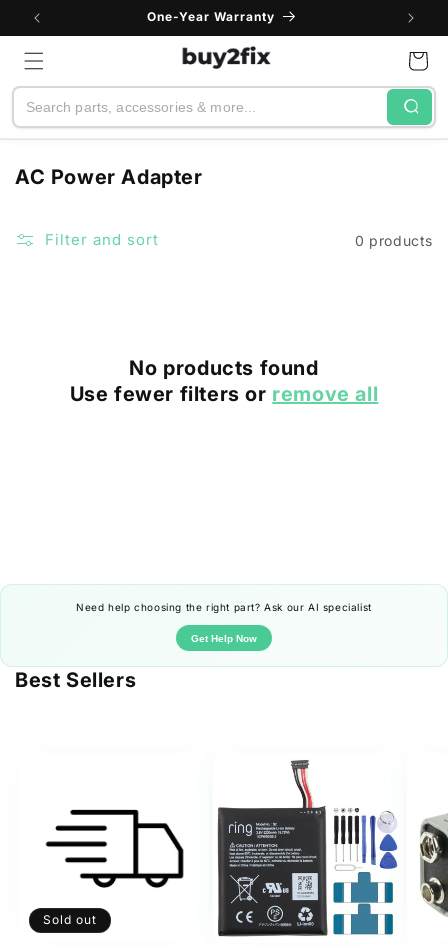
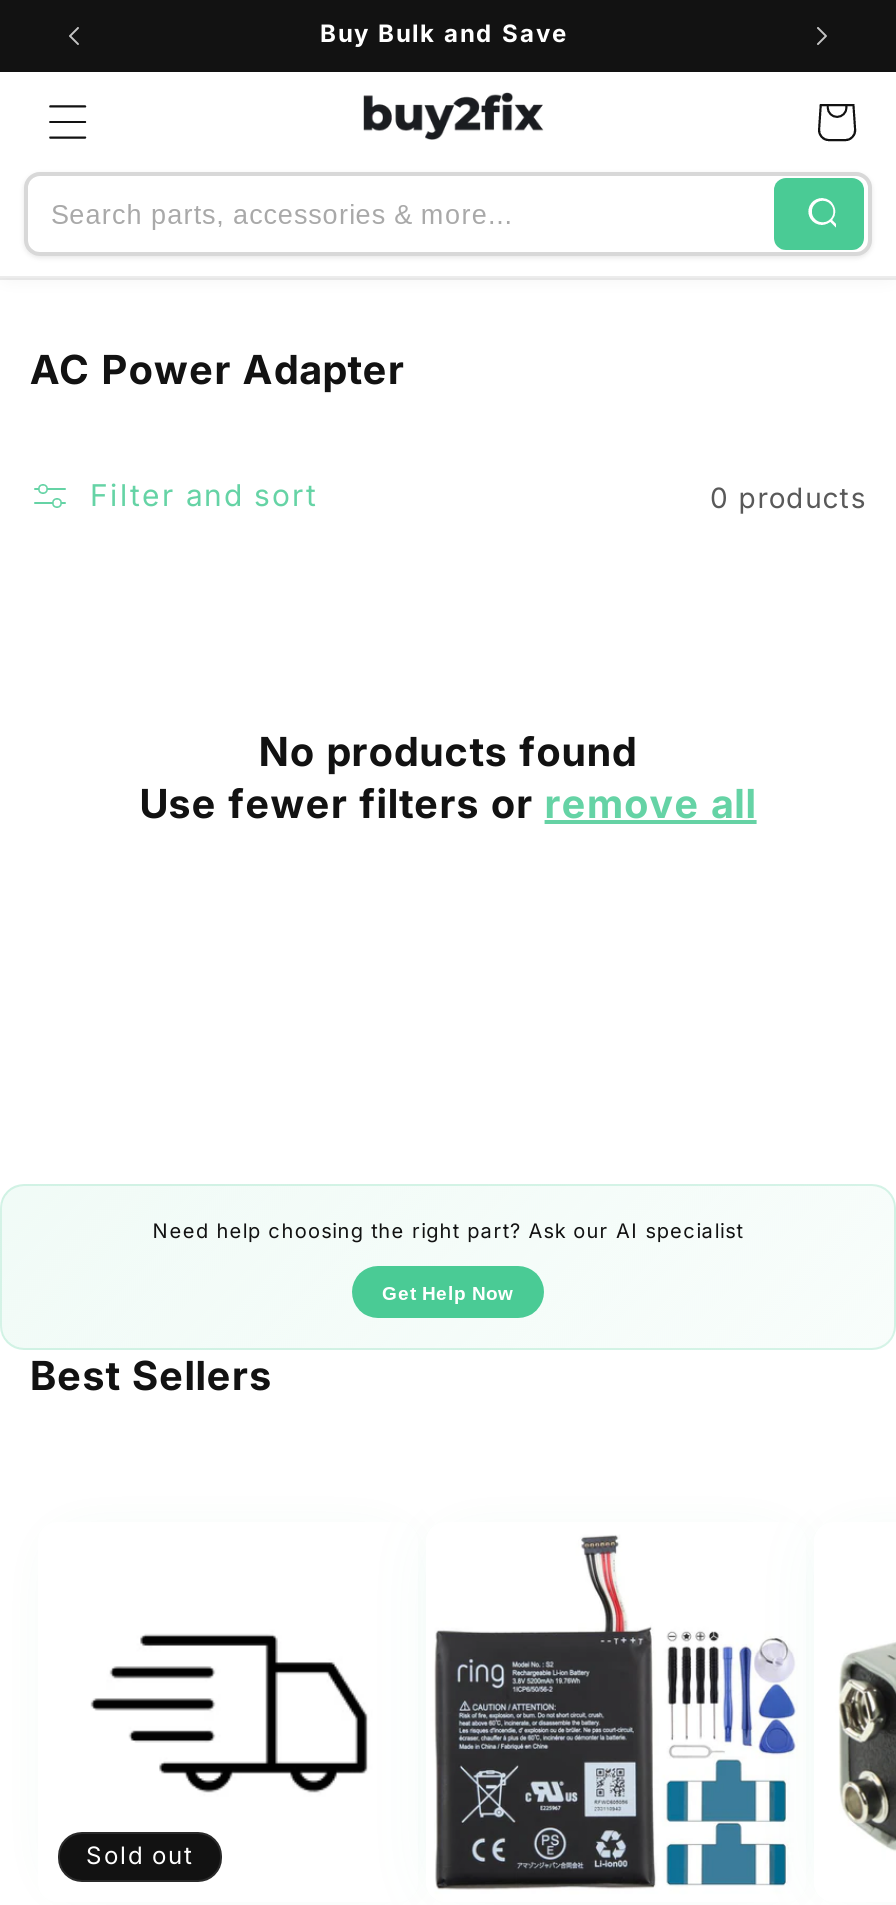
- One-Year Warranty
+ Buy Bulk and Save
